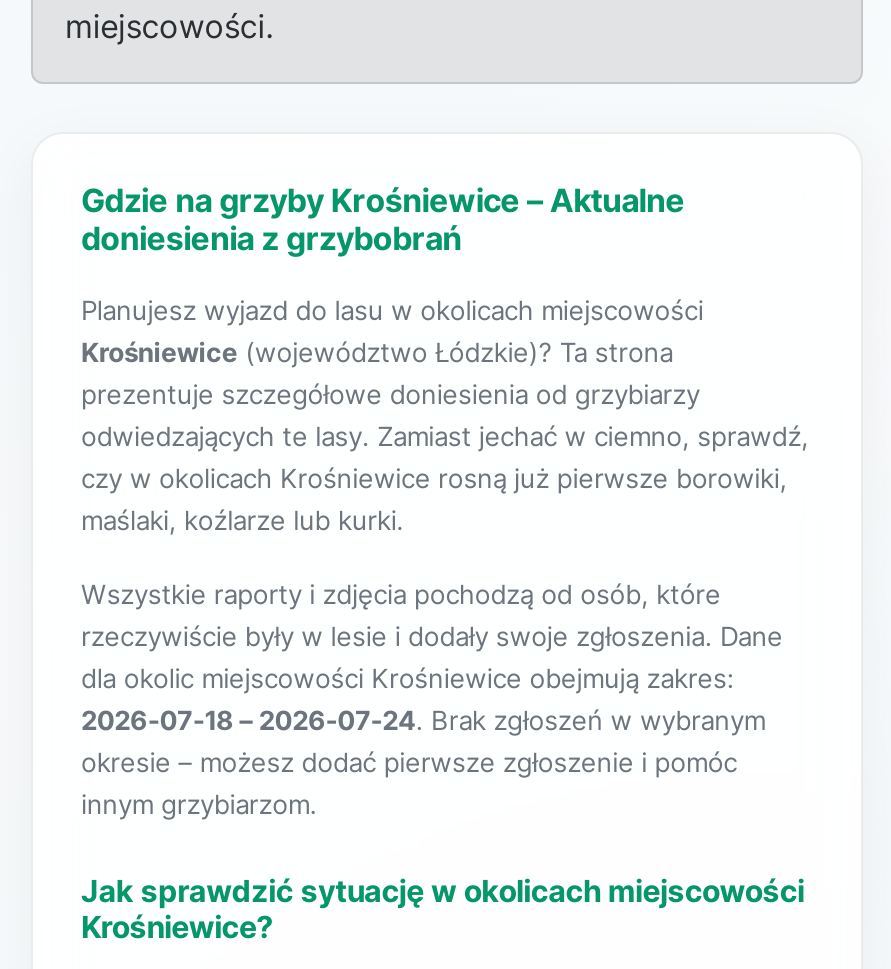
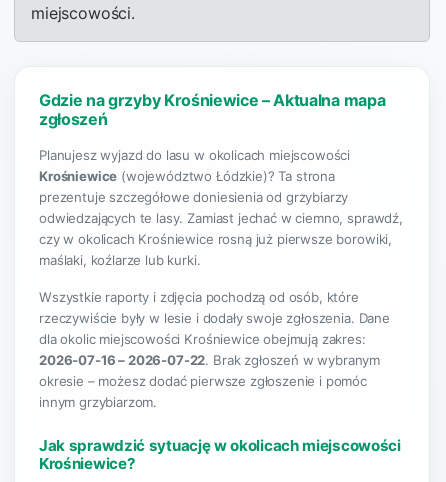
- Gdzie na grzyby Krośniewice – Aktualne
- doniesienia z grzybobrań
+ Gdzie na grzyby Krośniewice – Aktualna mapa
+ zgłoszeń

- 2026-07-18 – 2026-07-24. Brak zgłoszeń w wybranym
+ 2026-07-16 – 2026-07-22. Brak zgłoszeń w wybranym
